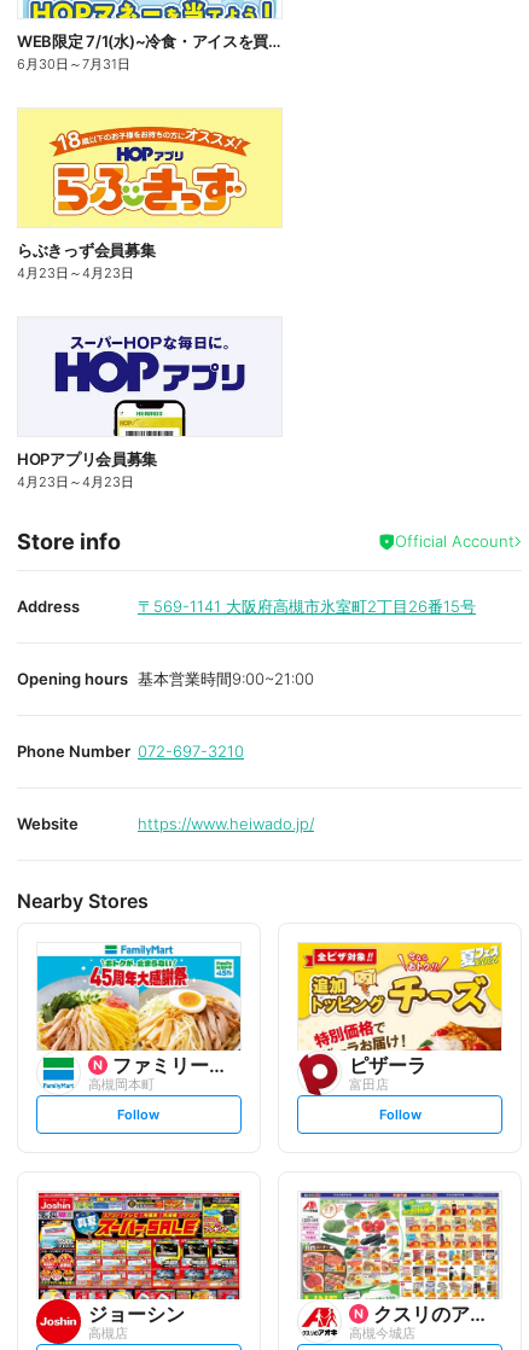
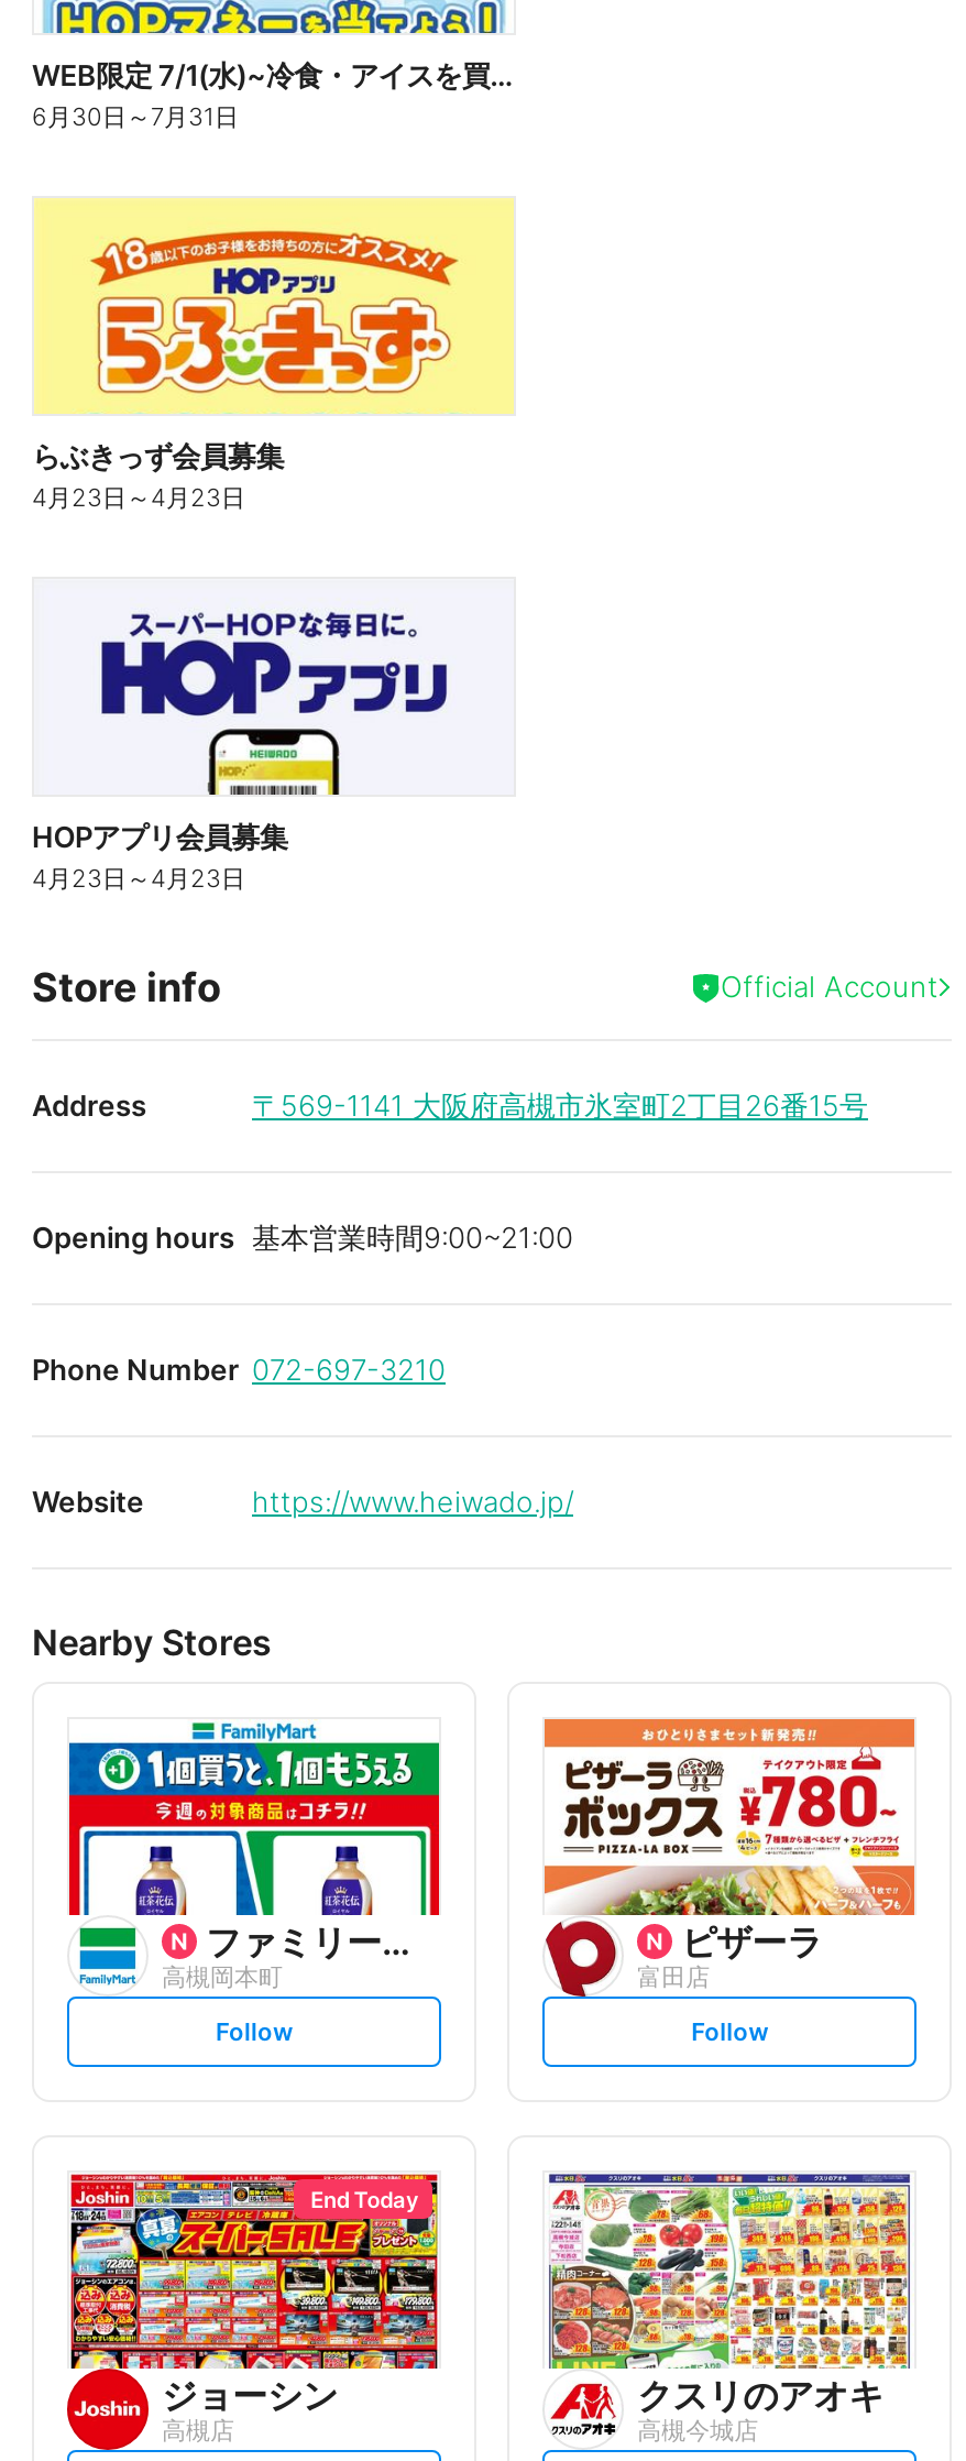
- [image]
+ [image]

- [image]
+ [image]

+ End Today
